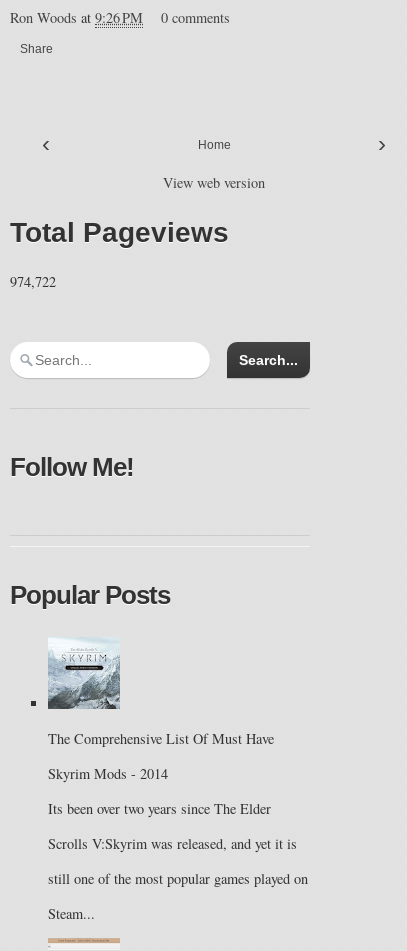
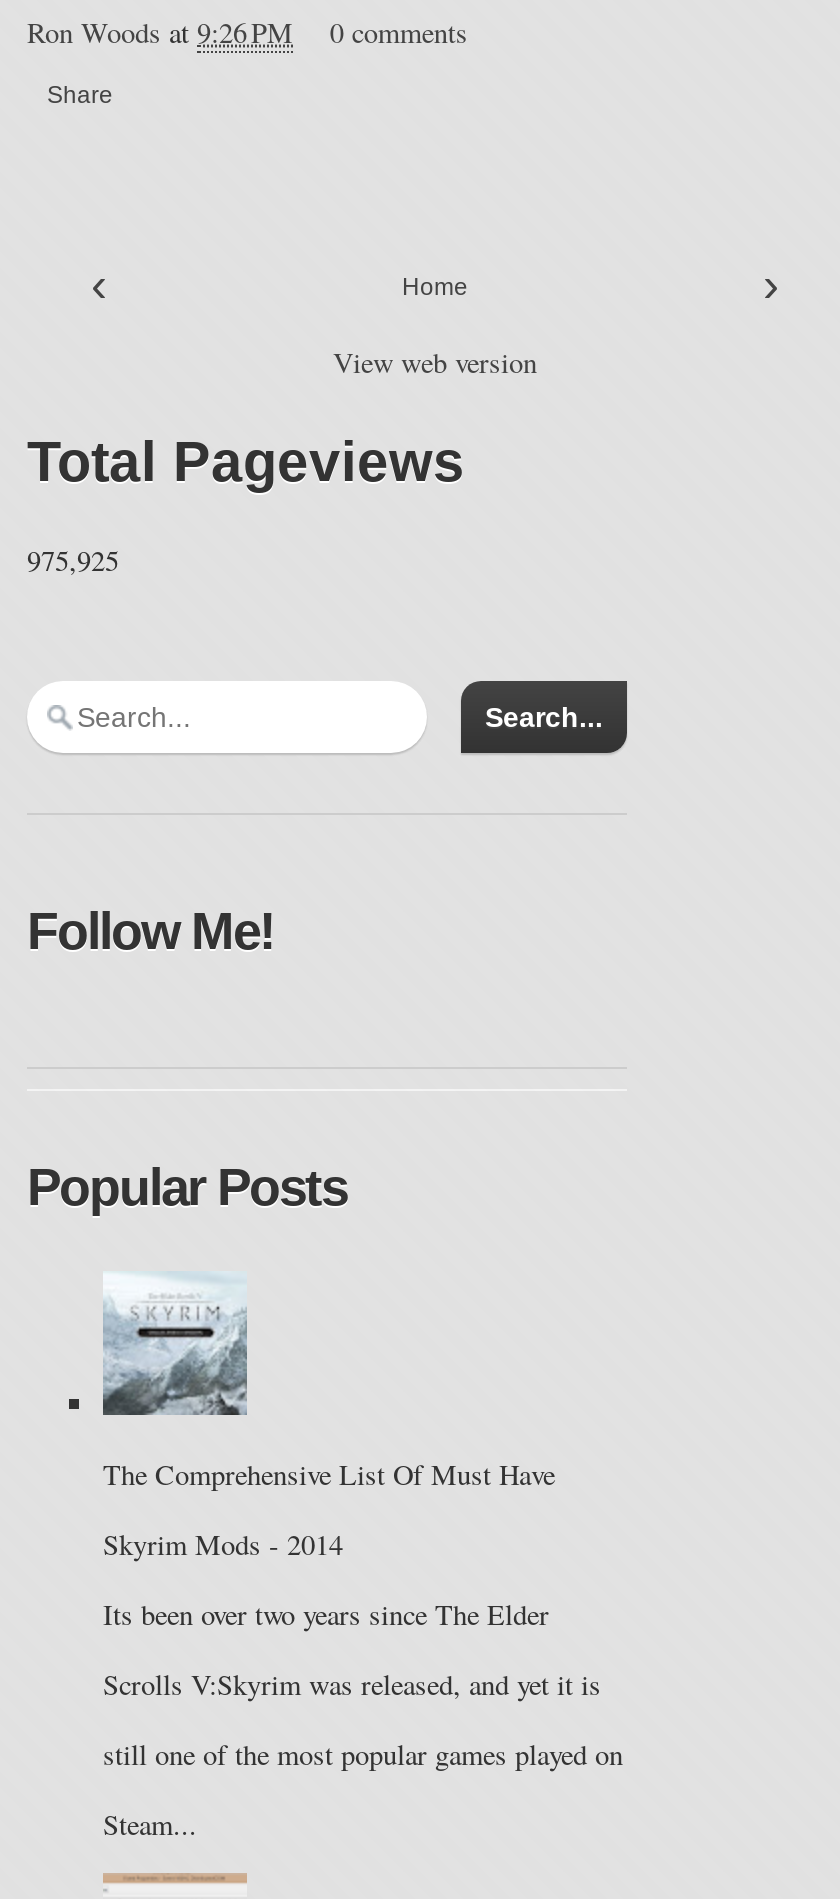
- 974,722
+ 975,925
